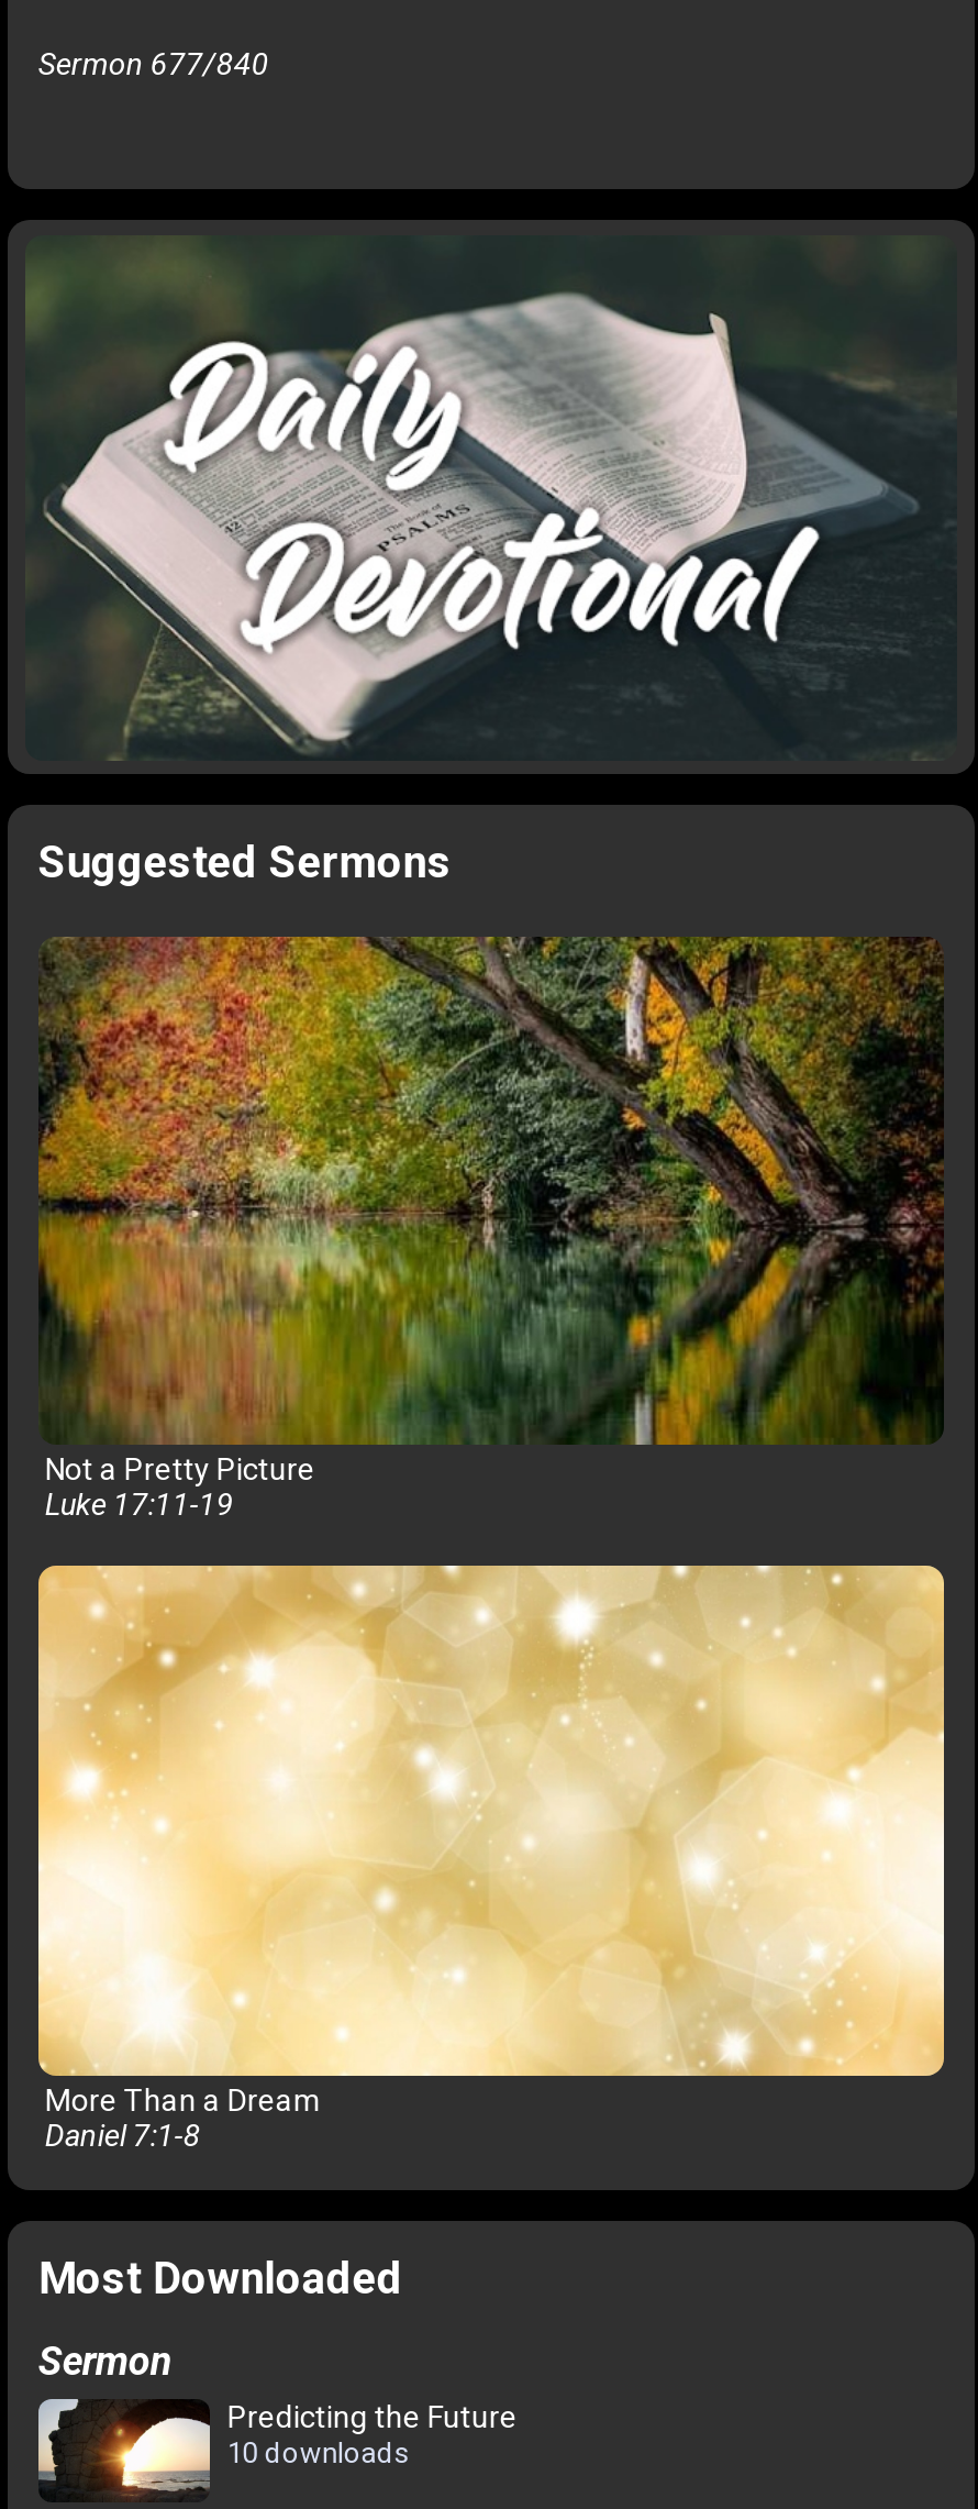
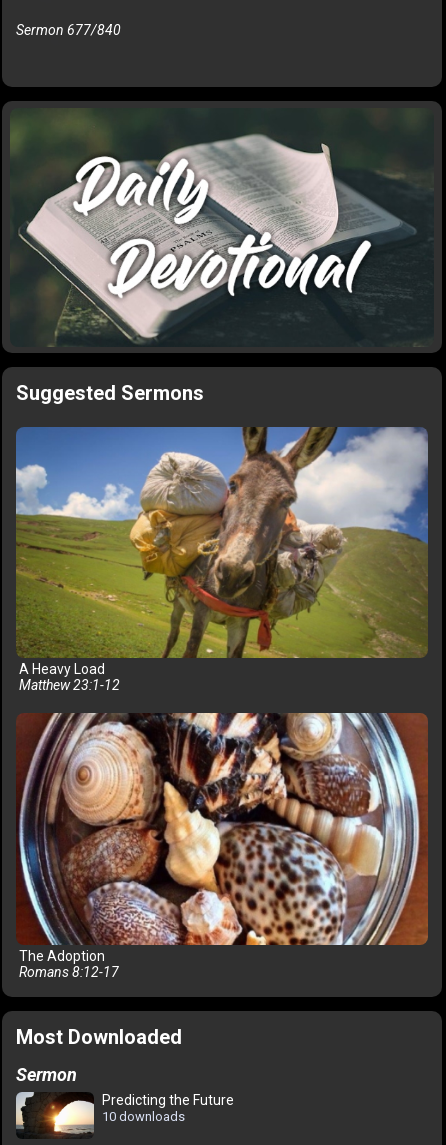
- [image]
- Not a Pretty Picture
- Luke 17:11-19
+ [image]
+ A Heavy Load
+ Matthew 23:1-12

- [image]
- More Than a Dream
- Daniel 7:1-8
+ [image]
+ The Adoption
+ Romans 8:12-17
